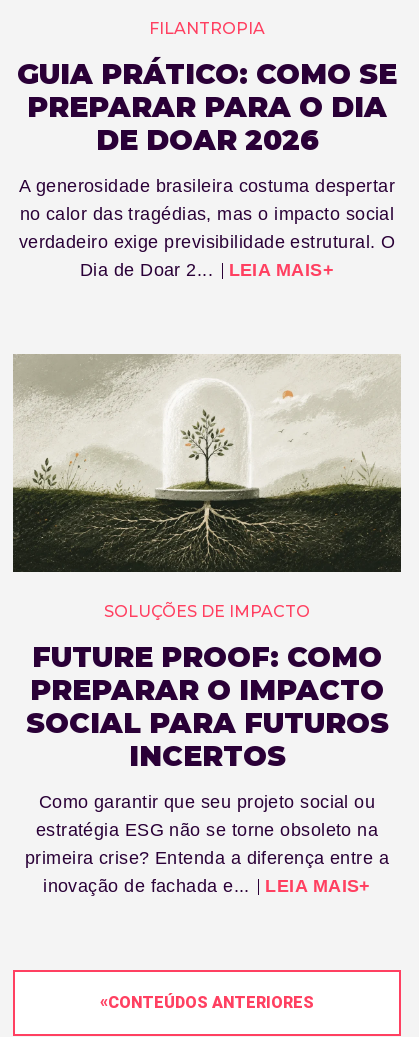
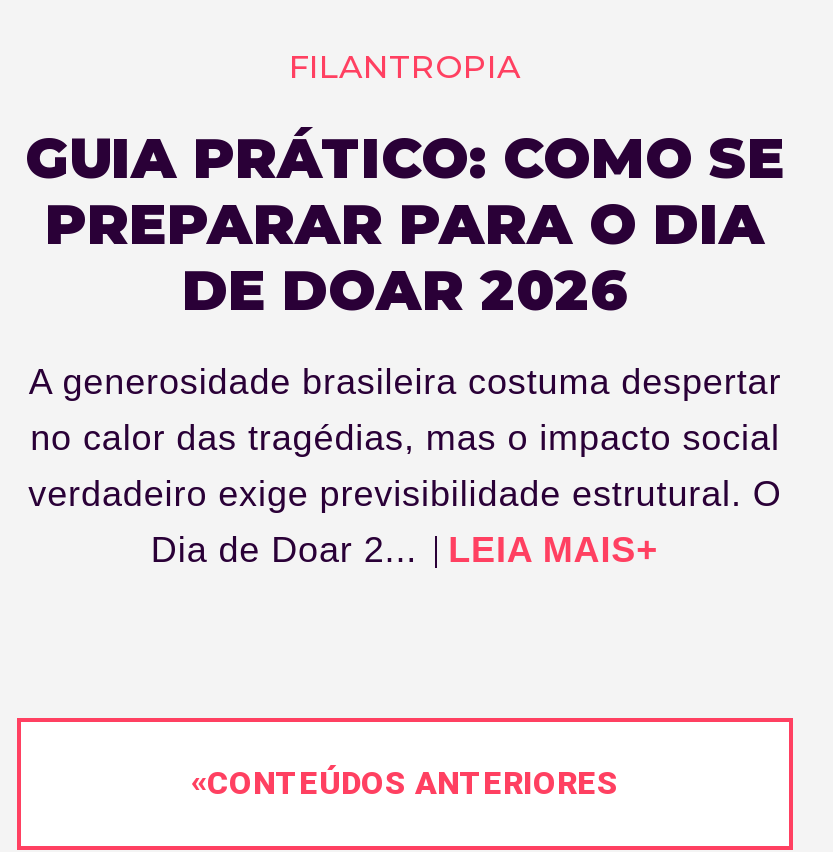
- [image]
- SOLUÇÕES DE IMPACTO
- FUTURE PROOF: COMO
- PREPARAR O IMPACTO
- SOCIAL PARA FUTUROS
- INCERTOS
- Como garantir que seu projeto social ou
- estratégia ESG não se torne obsoleto na
- primeira crise? Entenda a diferença entre a
- inovação de fachada e... LEIA MAIS+
